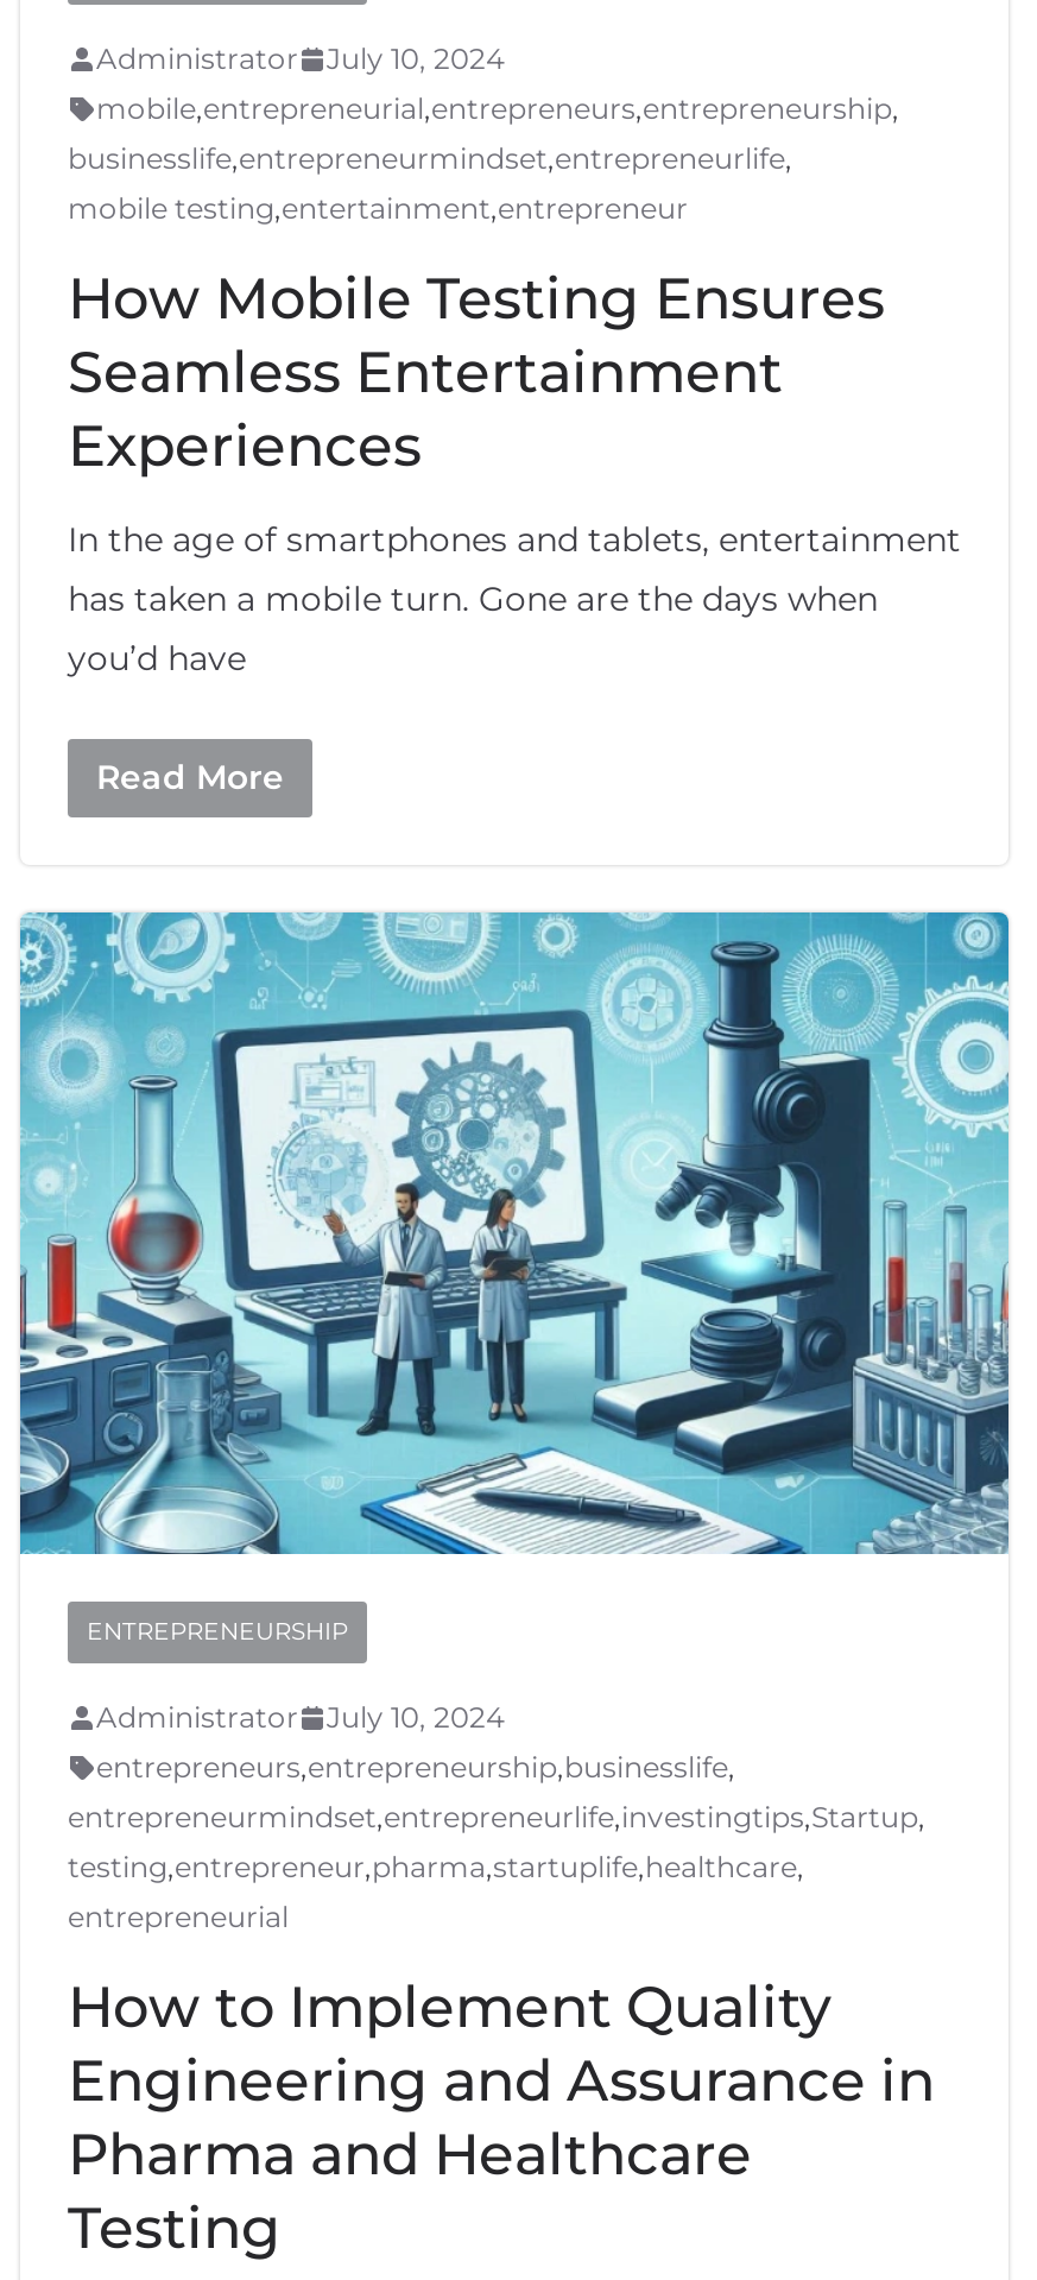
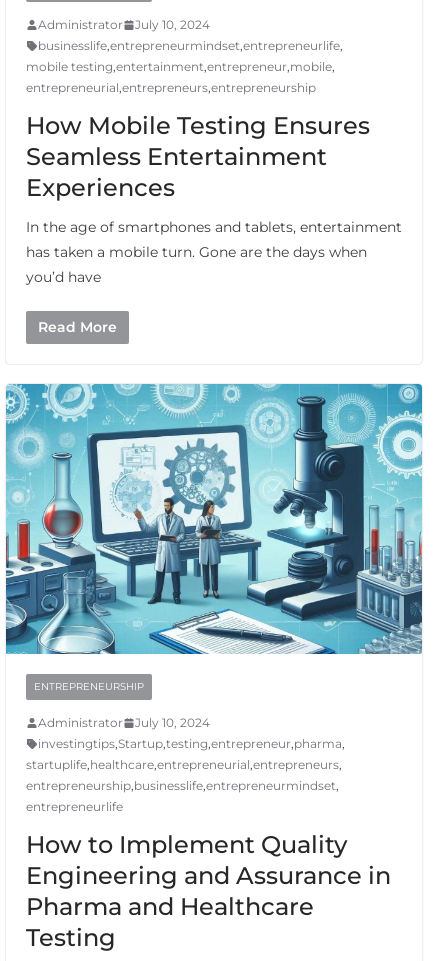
- mobile,entrepreneurial,entrepreneurs,entrepreneurship,

moved up: businesslife,entrepreneurmindset,entrepreneurlife,

- mobile testing,entertainment,entrepreneur
+ mobile testing,entertainment,entrepreneur,mobile,
+ entrepreneurial,entrepreneurs,entrepreneurship

- entrepreneurs,entrepreneurship,businesslife,
- entrepreneurmindset,entrepreneurlife,investingtips,Startup,
- testing,entrepreneur,pharma,startuplife,healthcare,
- entrepreneurial
+ investingtips,Startup,testing,entrepreneur,pharma,
+ startuplife,healthcare,entrepreneurial,entrepreneurs,
+ entrepreneurship,businesslife,entrepreneurmindset,
+ entrepreneurlife
